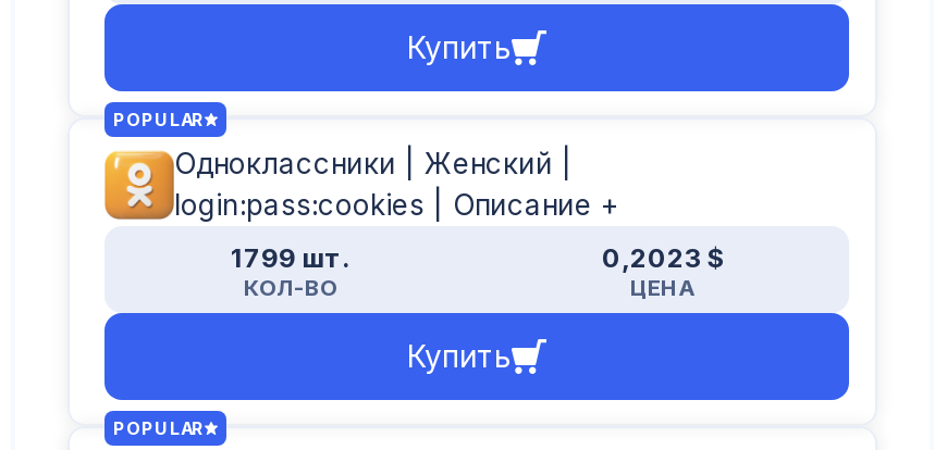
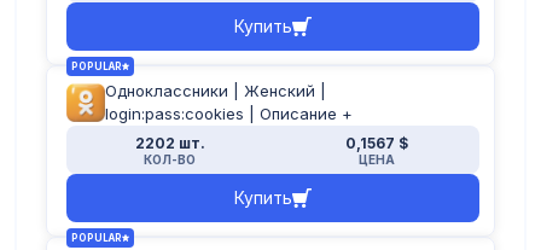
- 1799 шт.
+ 2202 шт.

- 0,2023 $
+ 0,1567 $
